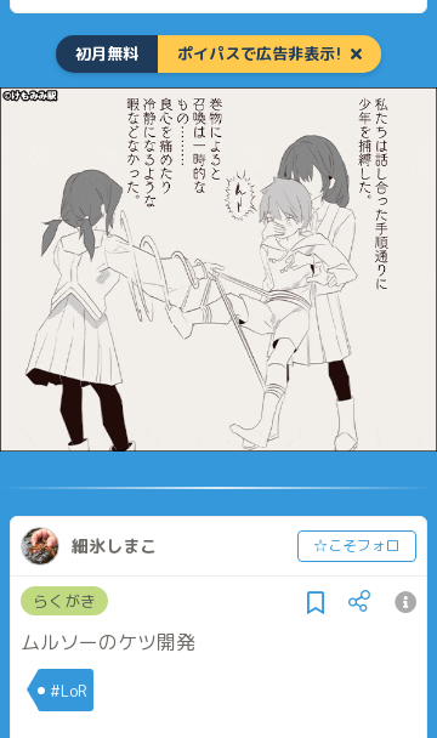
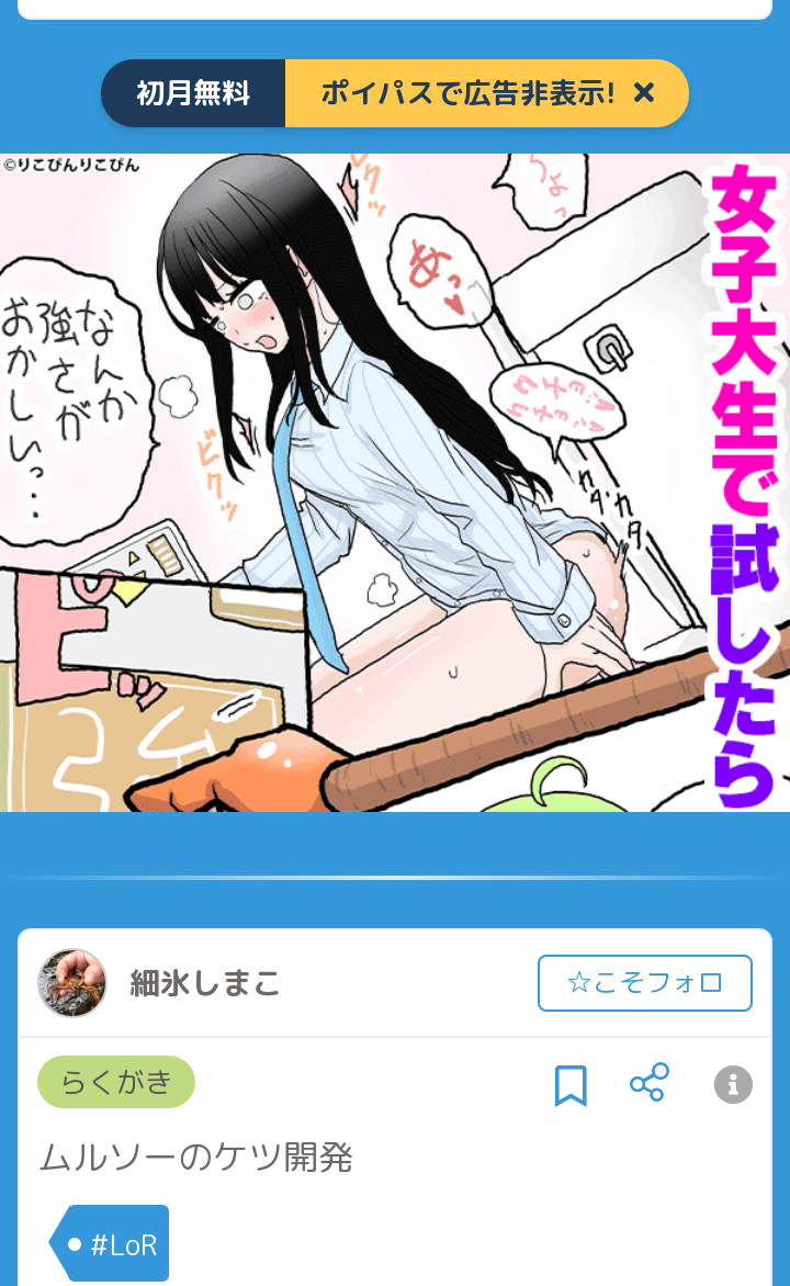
- [image]
+ [image]
